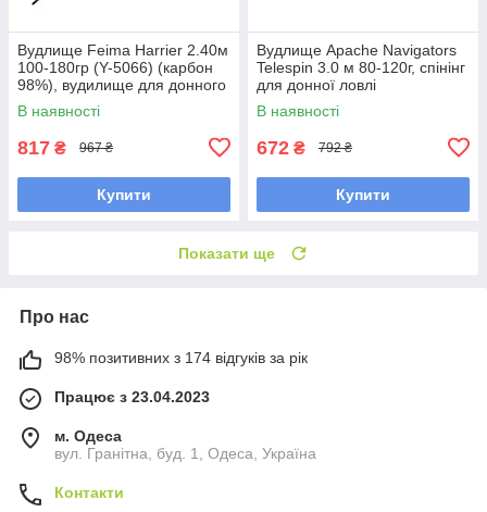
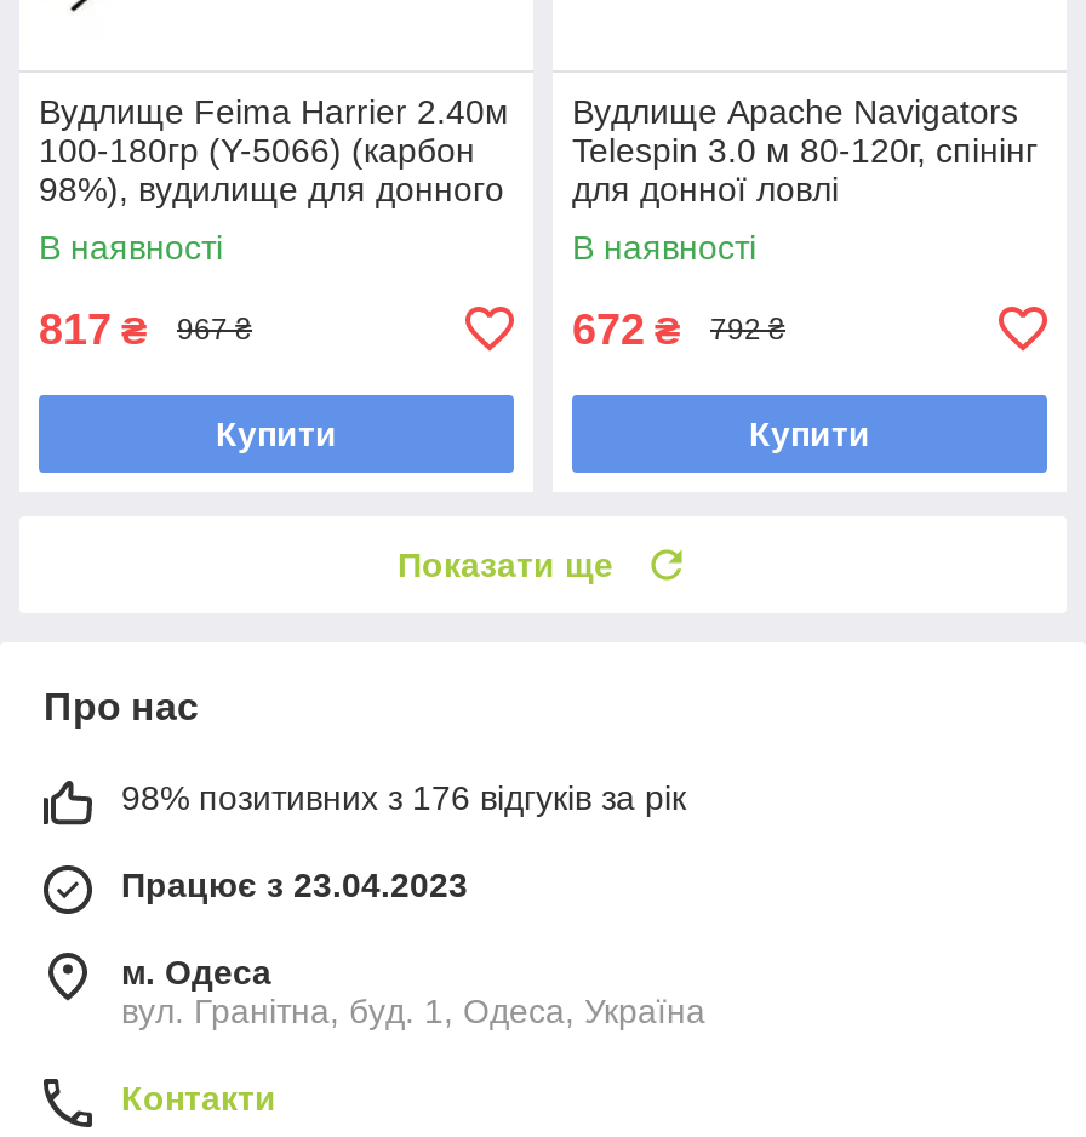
- 98% позитивних з 174 відгуків за рік
+ 98% позитивних з 176 відгуків за рік
